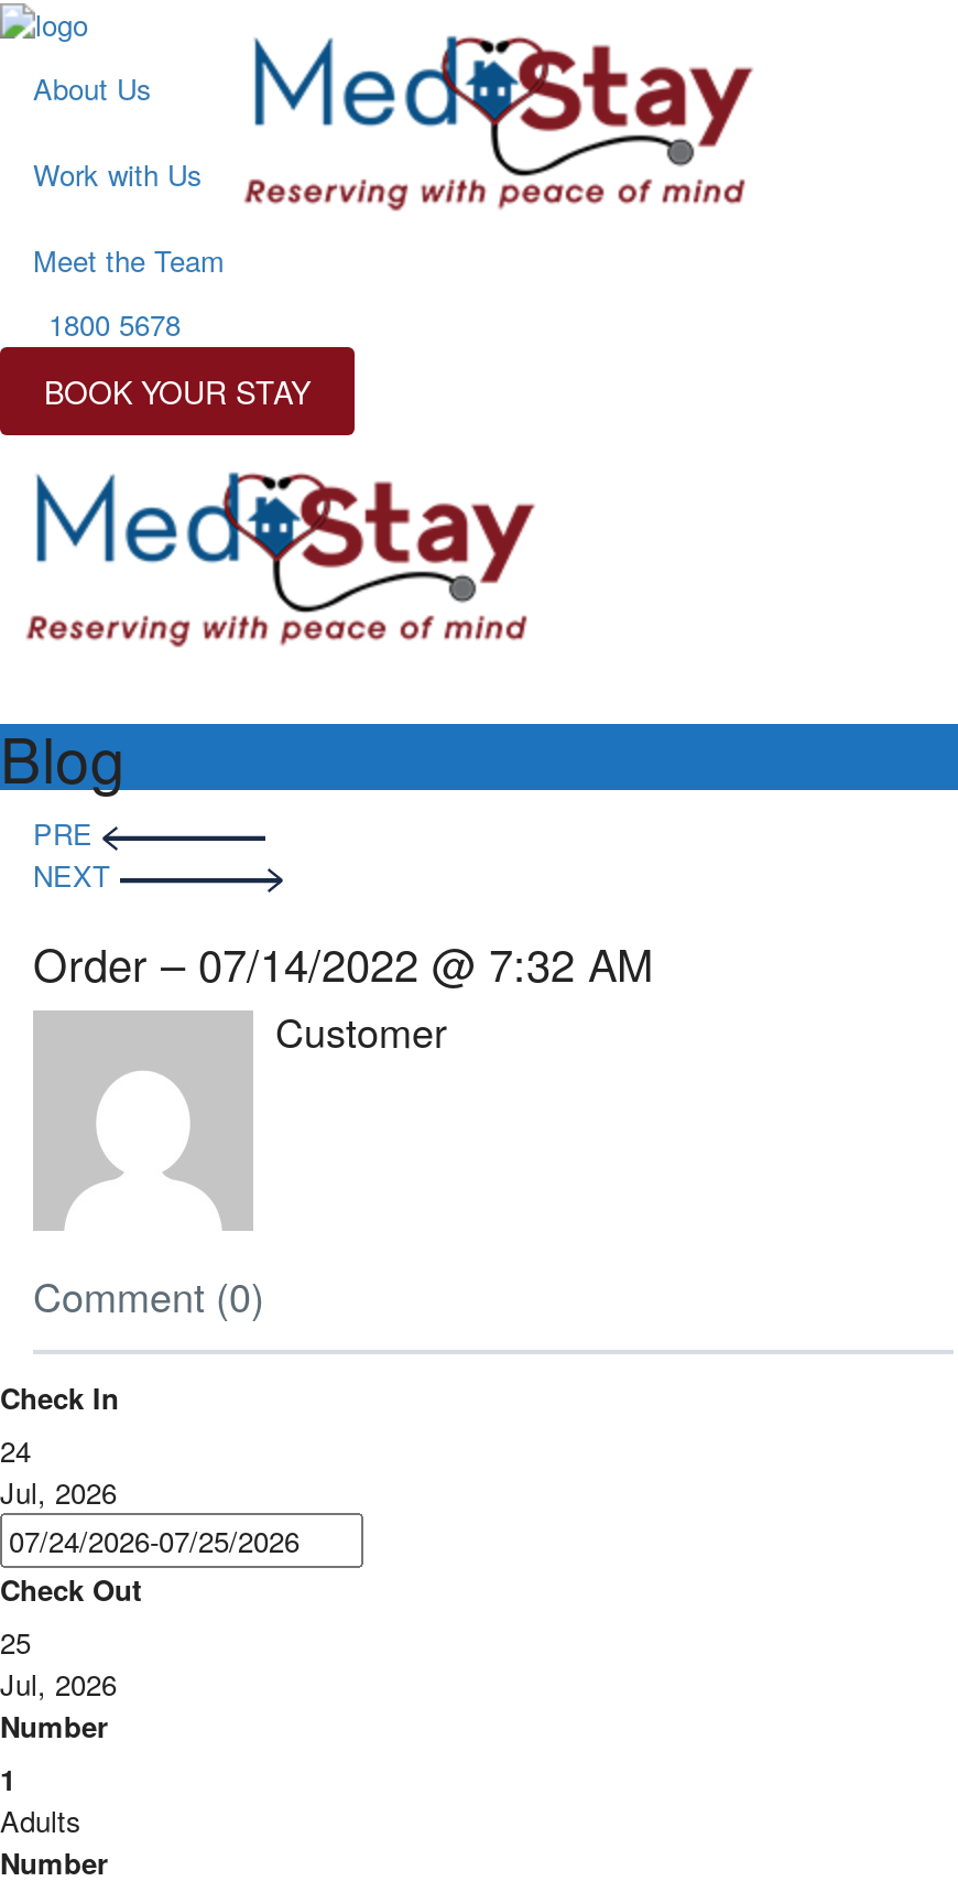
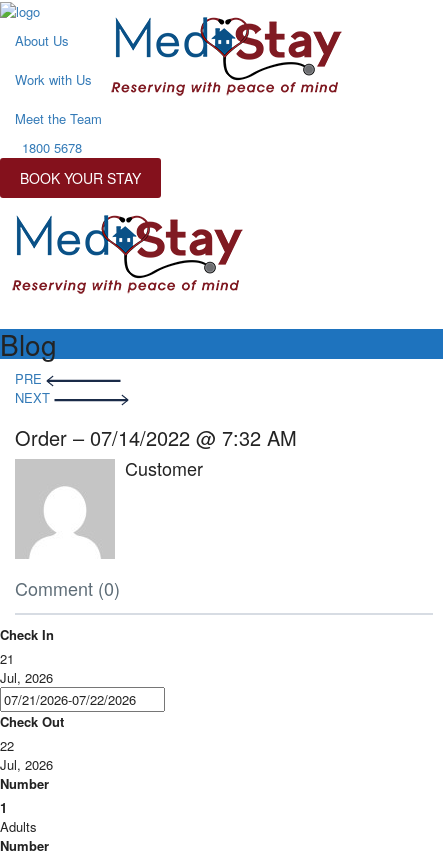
- 24
+ 21

- 25
+ 22
